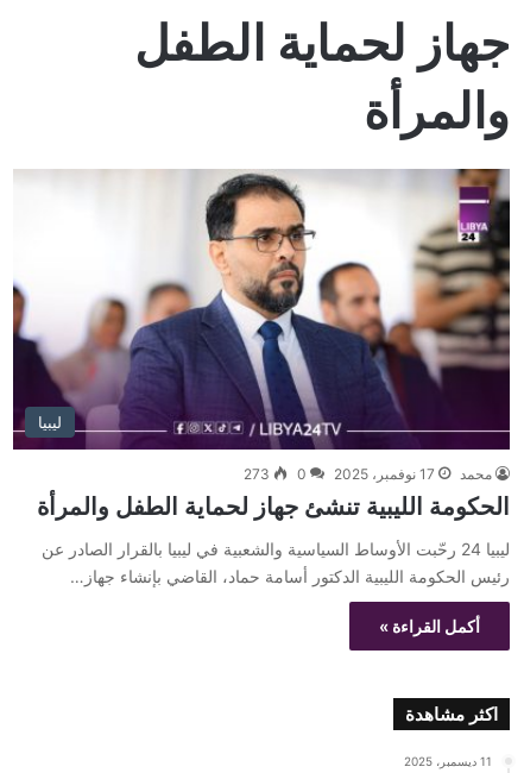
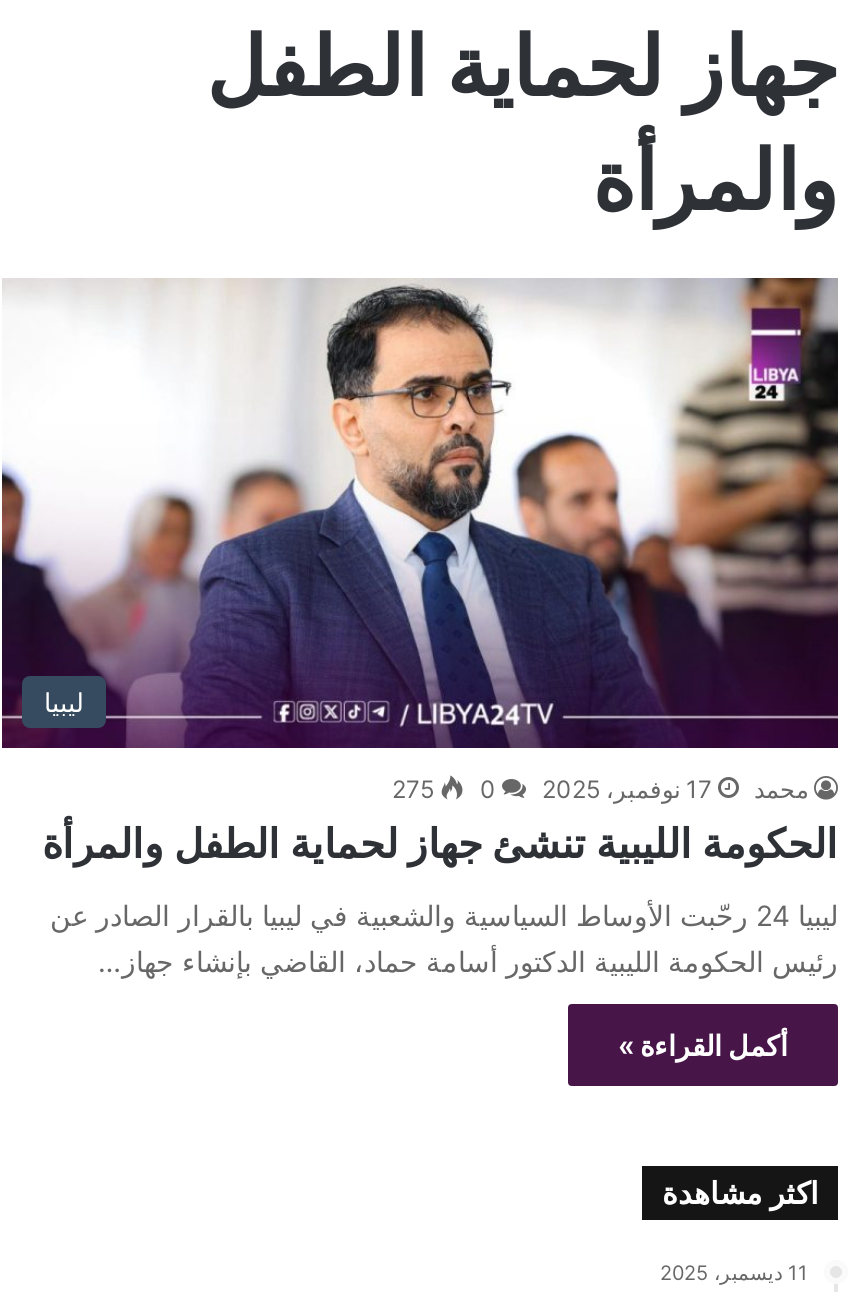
- 273 0
+ 275 0
